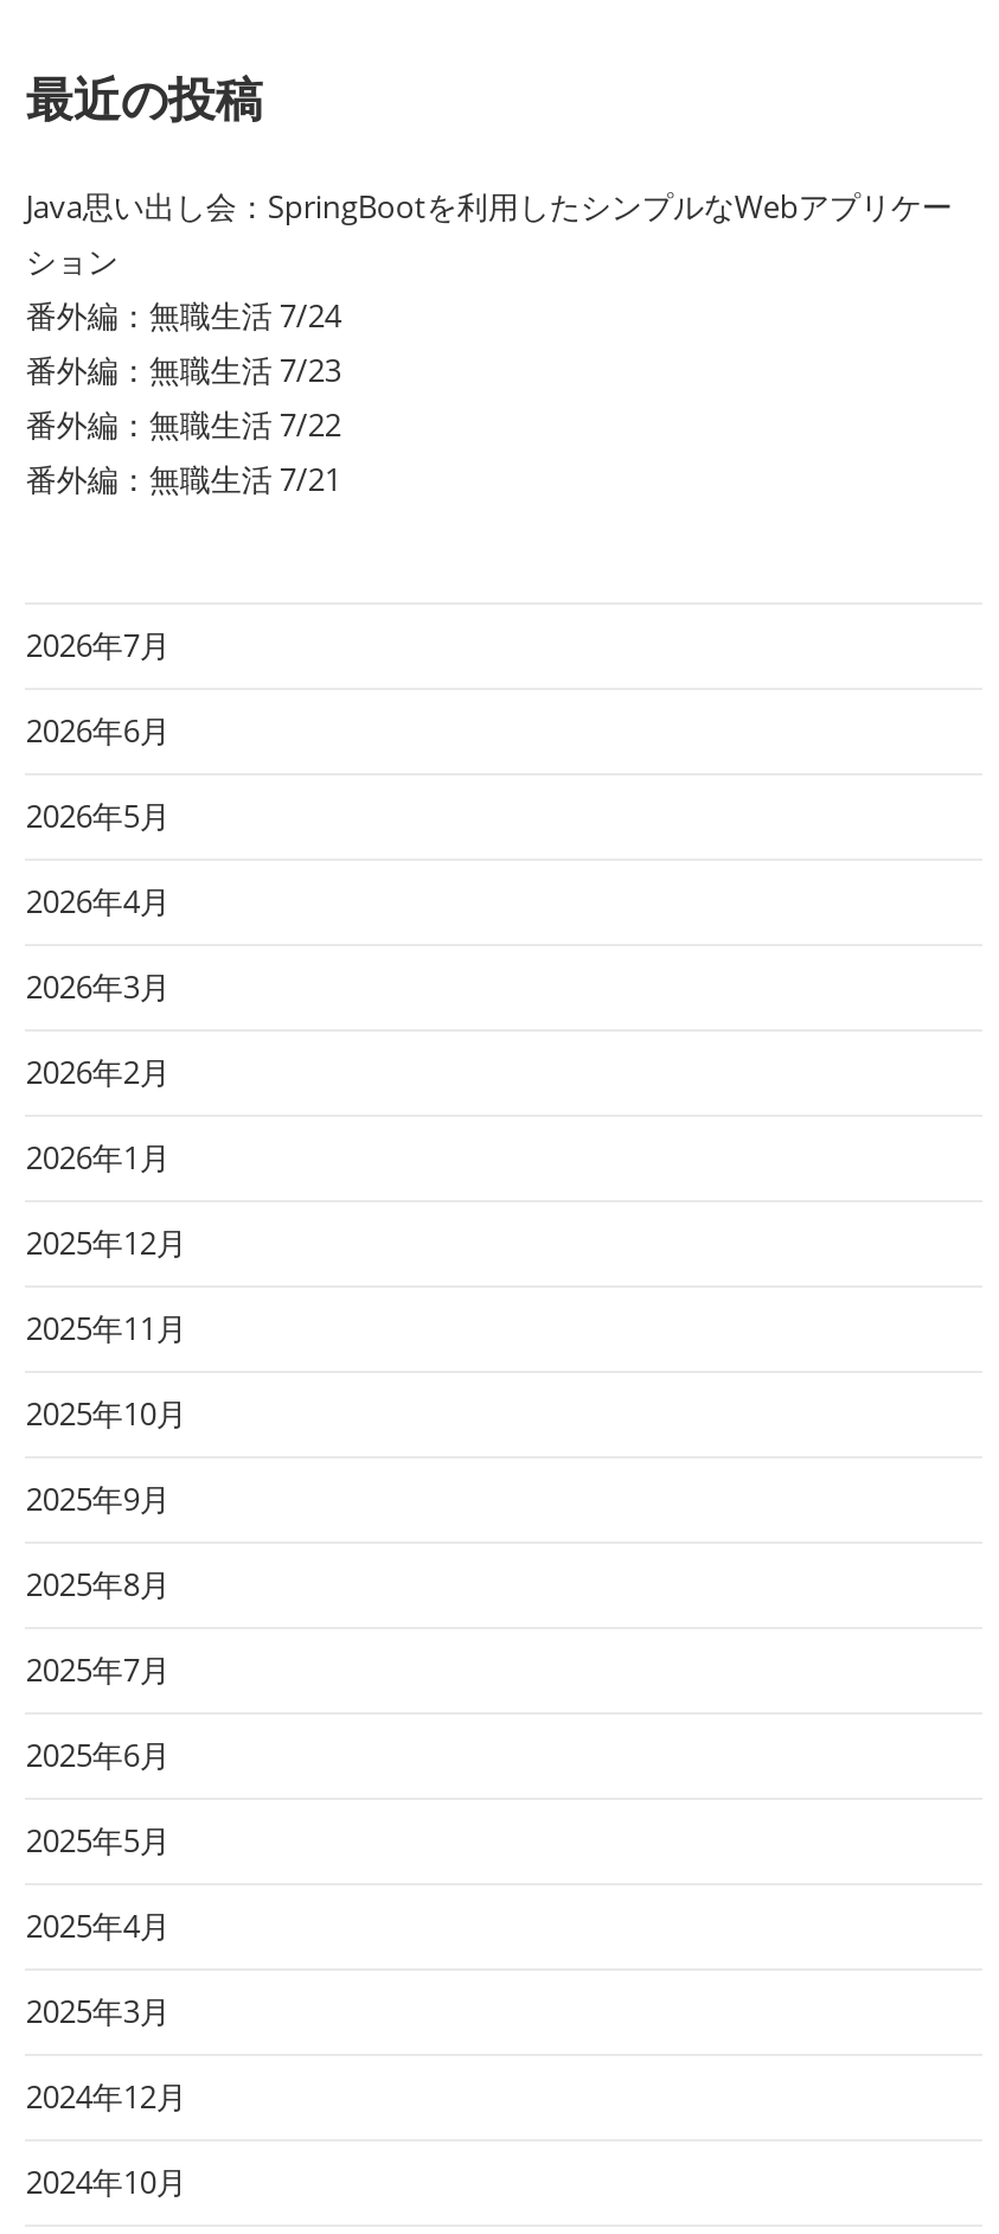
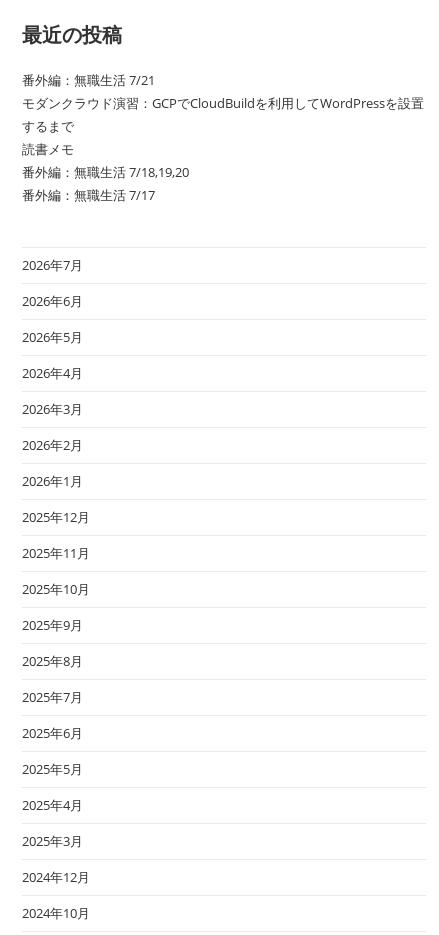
- Java思い出し会：SpringBootを利用したシンプルなWebアプリケー
- ション
- 番外編：無職生活 7/24
- 番外編：無職生活 7/23
- 番外編：無職生活 7/22

moved up: 番外編：無職生活 7/21

+ モダンクラウド演習：GCPでCloudBuildを利用してWordPressを設置
+ するまで
+ 読書メモ
+ 番外編：無職生活 7/18,19,20
+ 番外編：無職生活 7/17
